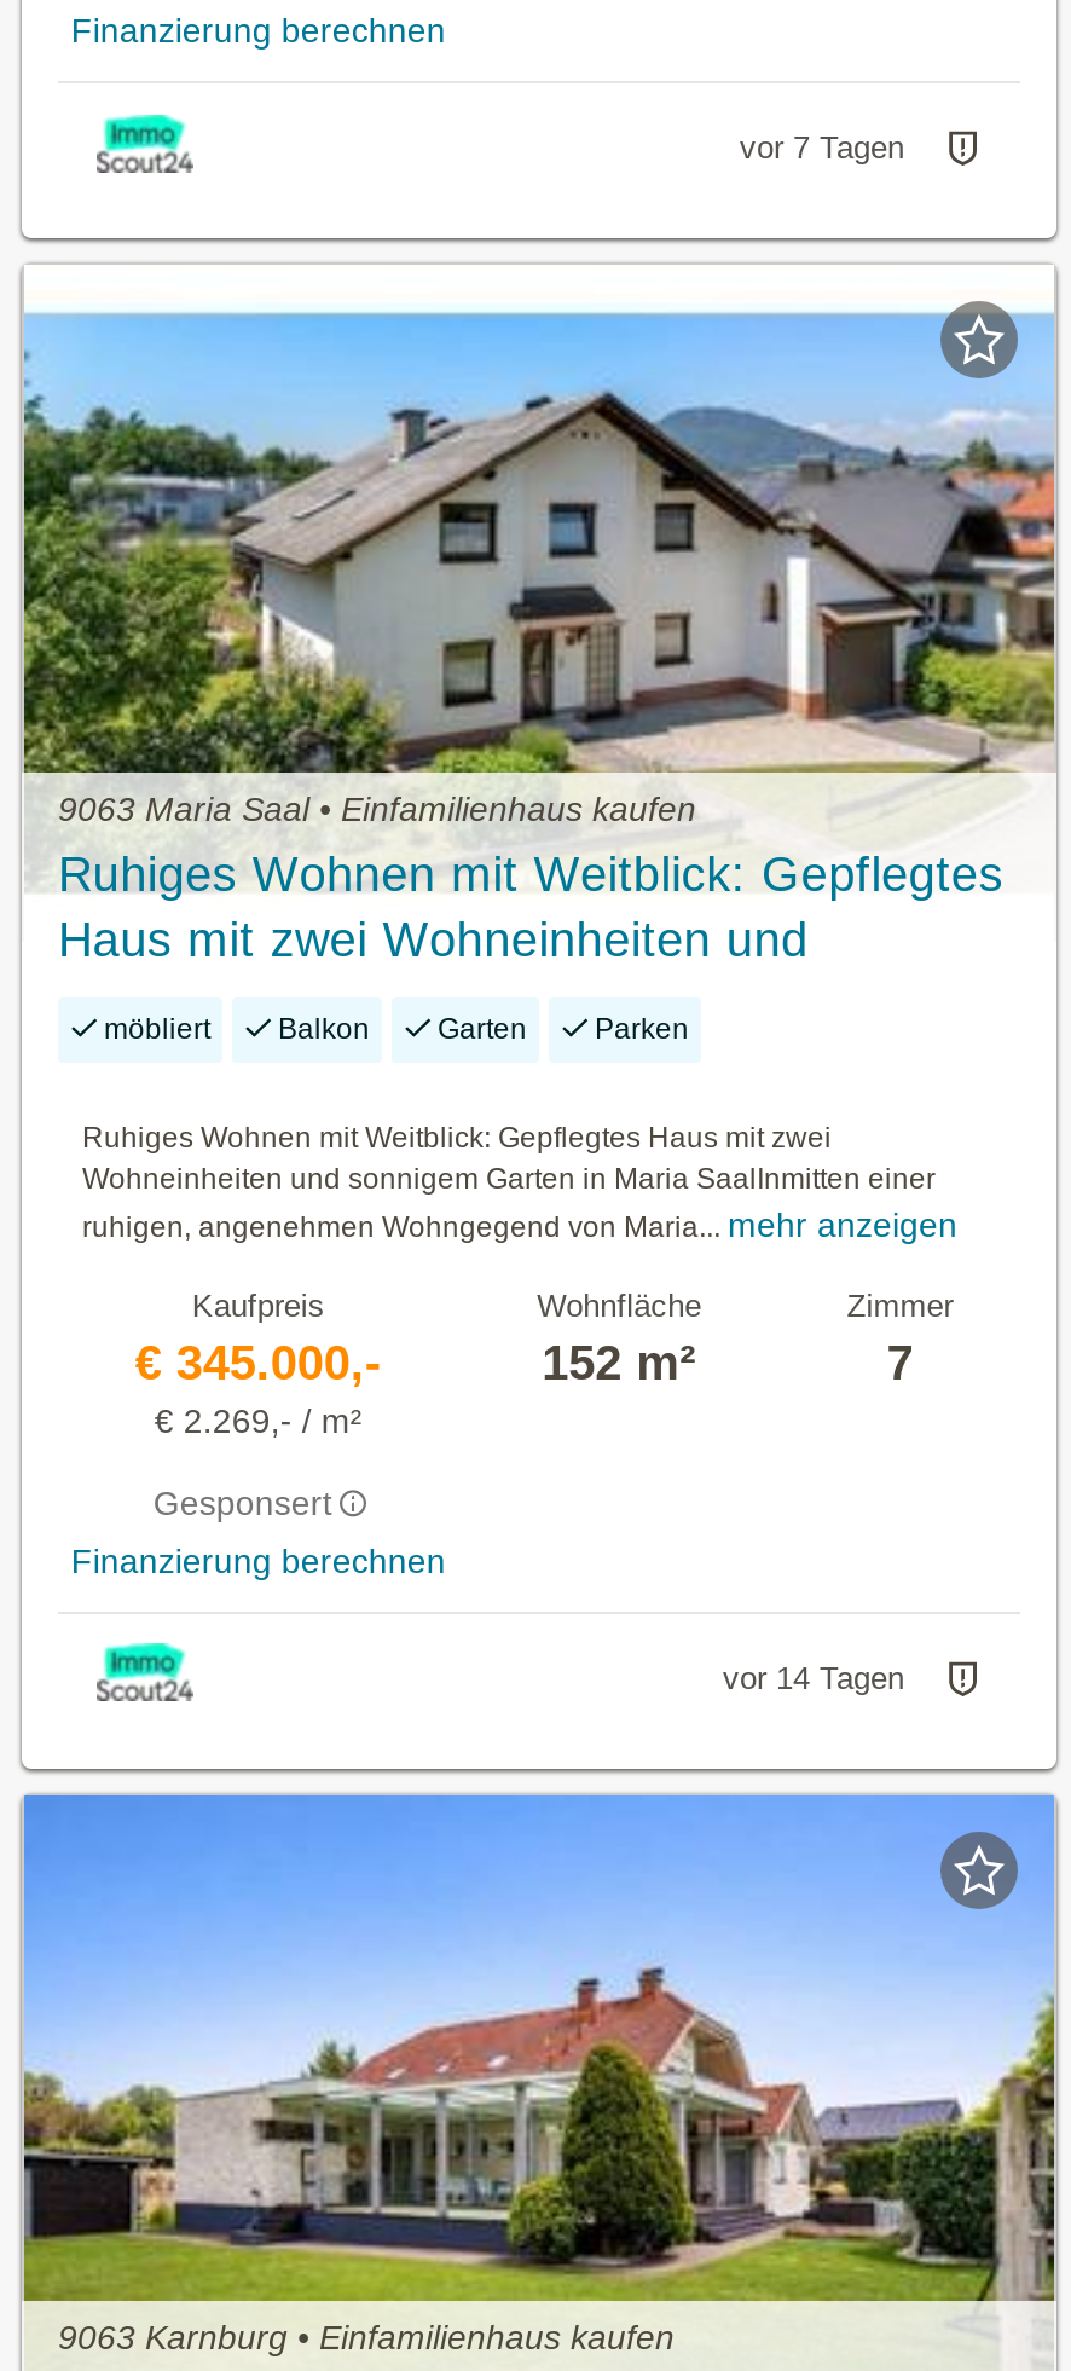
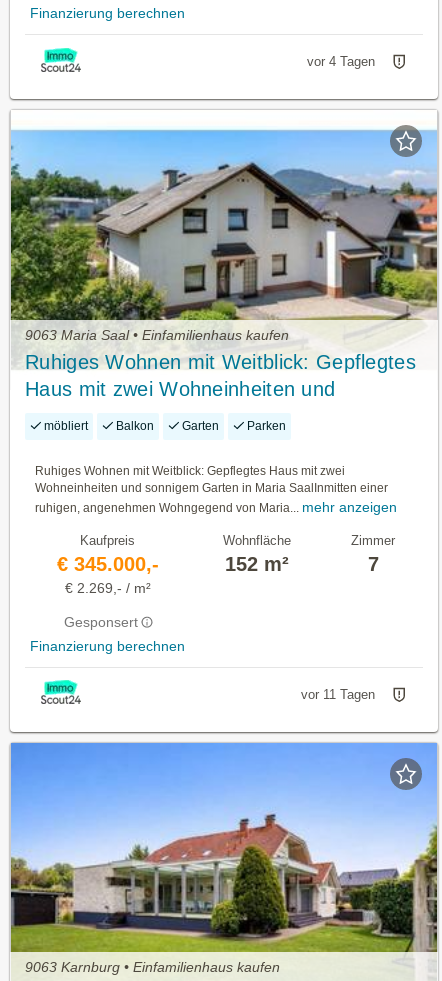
- vor 7 Tagen
+ vor 4 Tagen

- vor 14 Tagen
+ vor 11 Tagen
